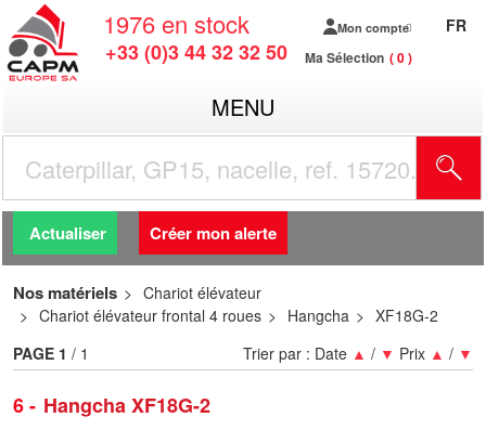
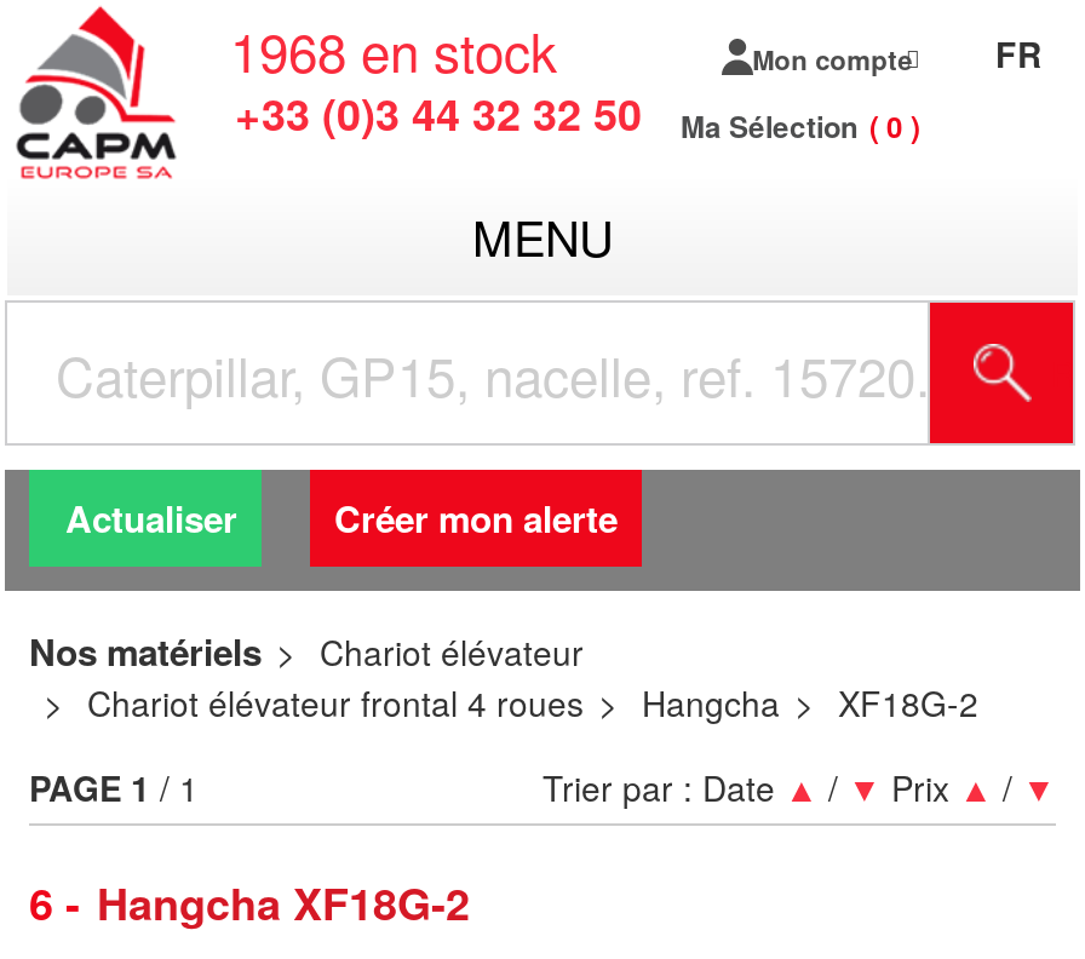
- 1976 en stock
+ 1968 en stock
